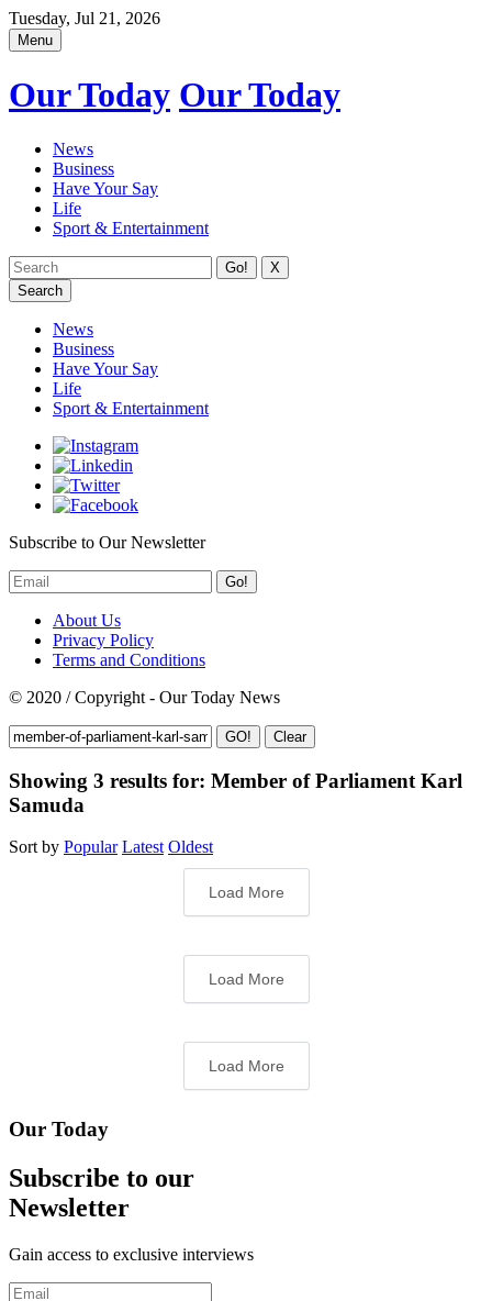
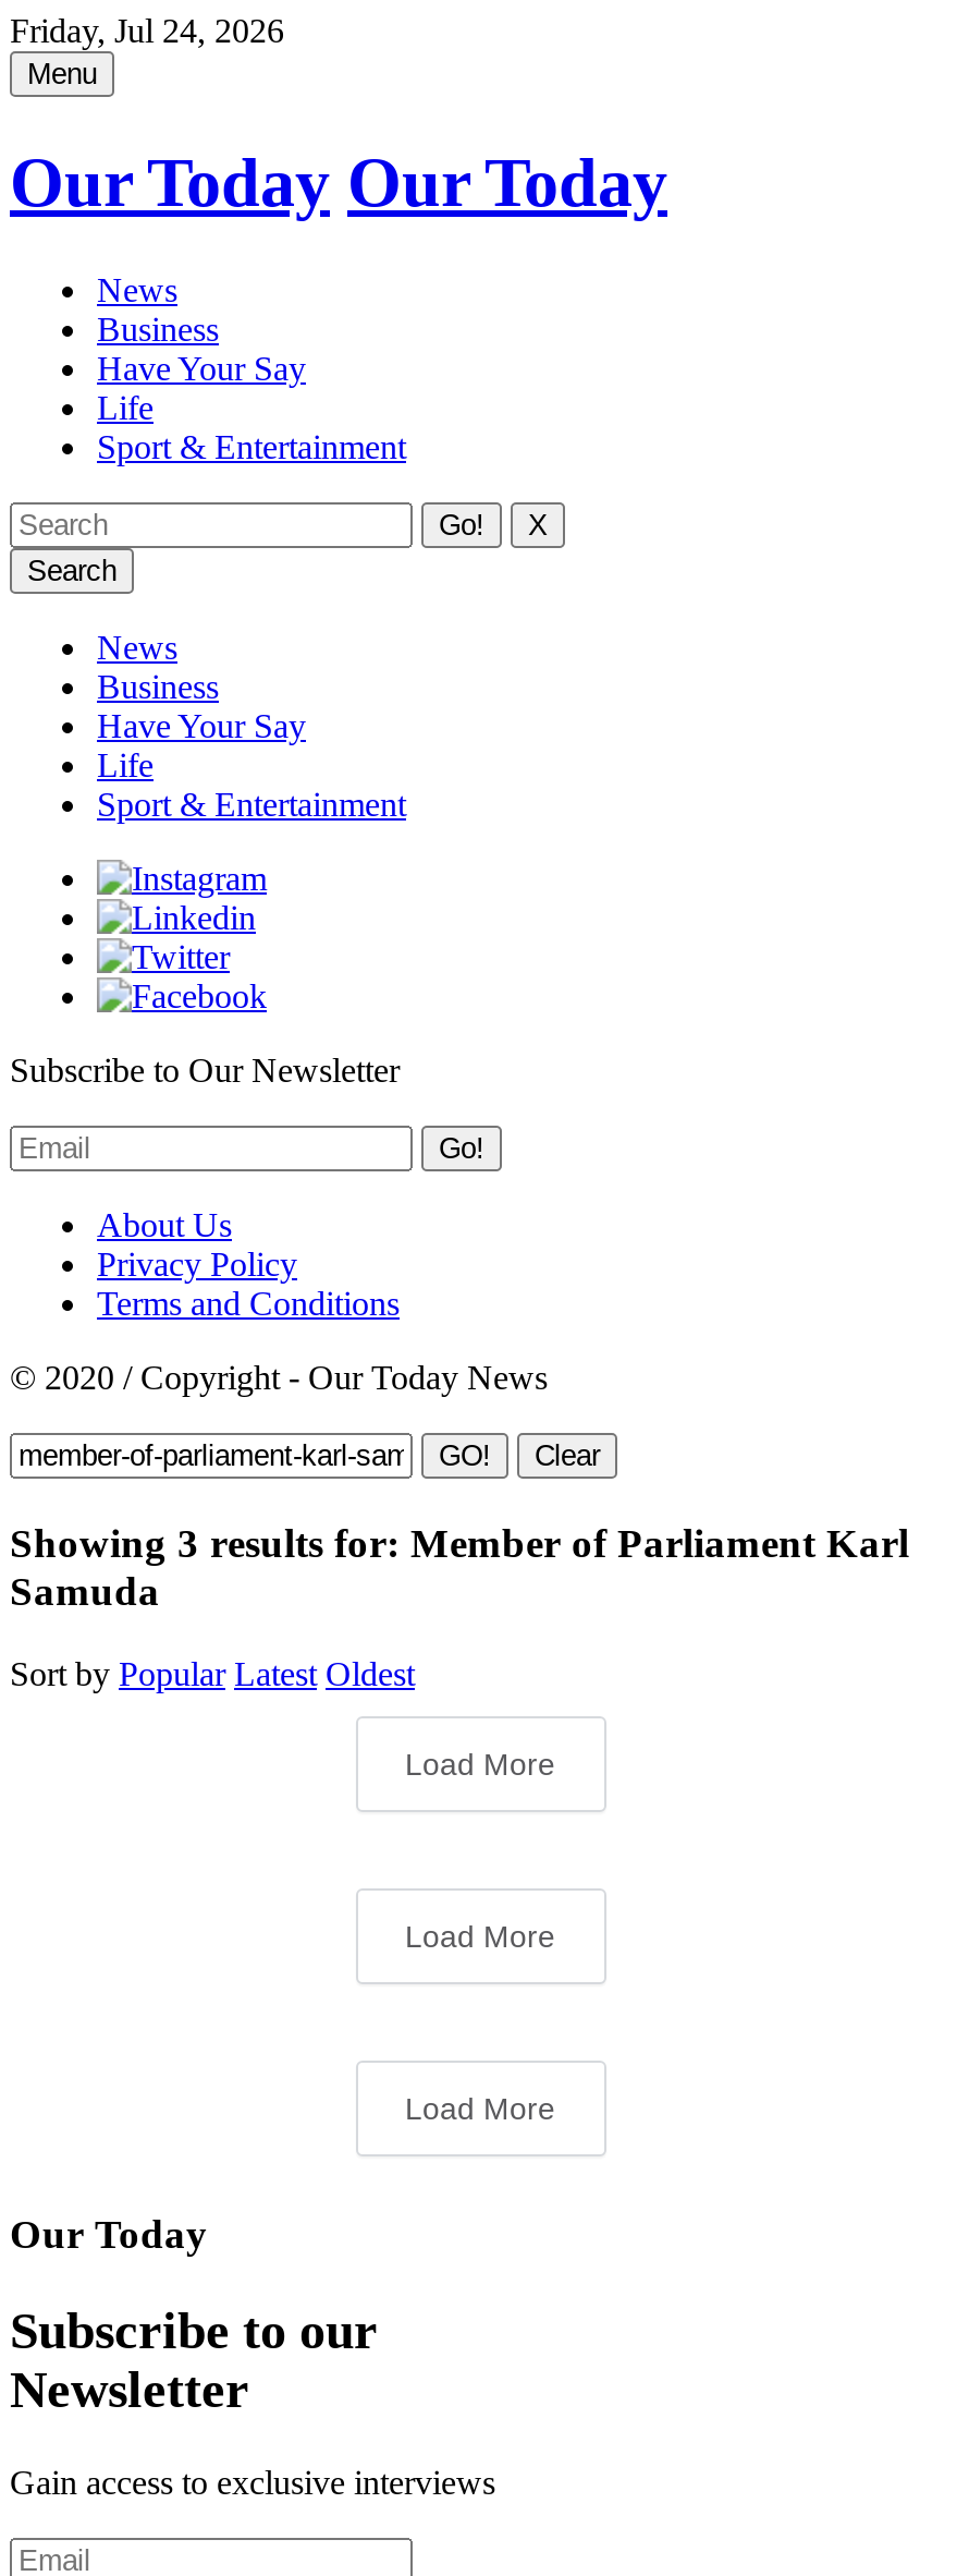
- Tuesday, Jul 21, 2026
+ Friday, Jul 24, 2026
